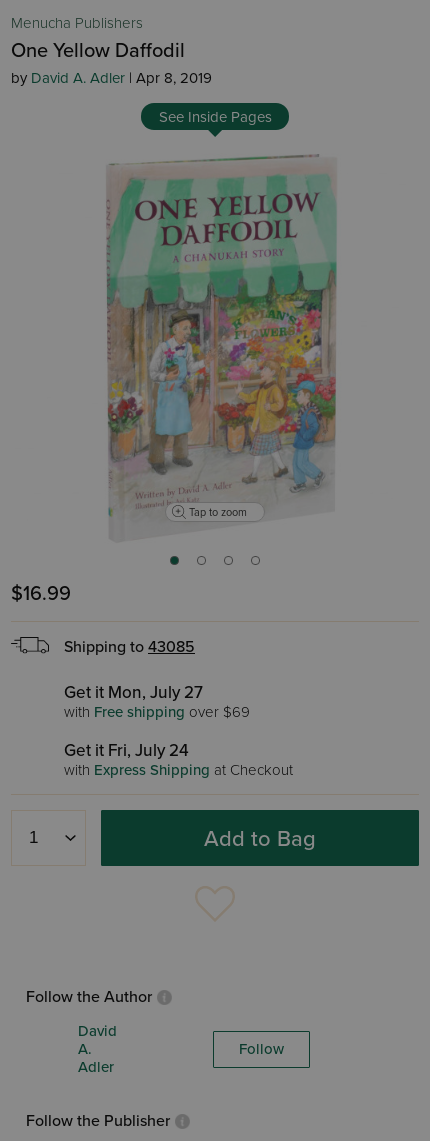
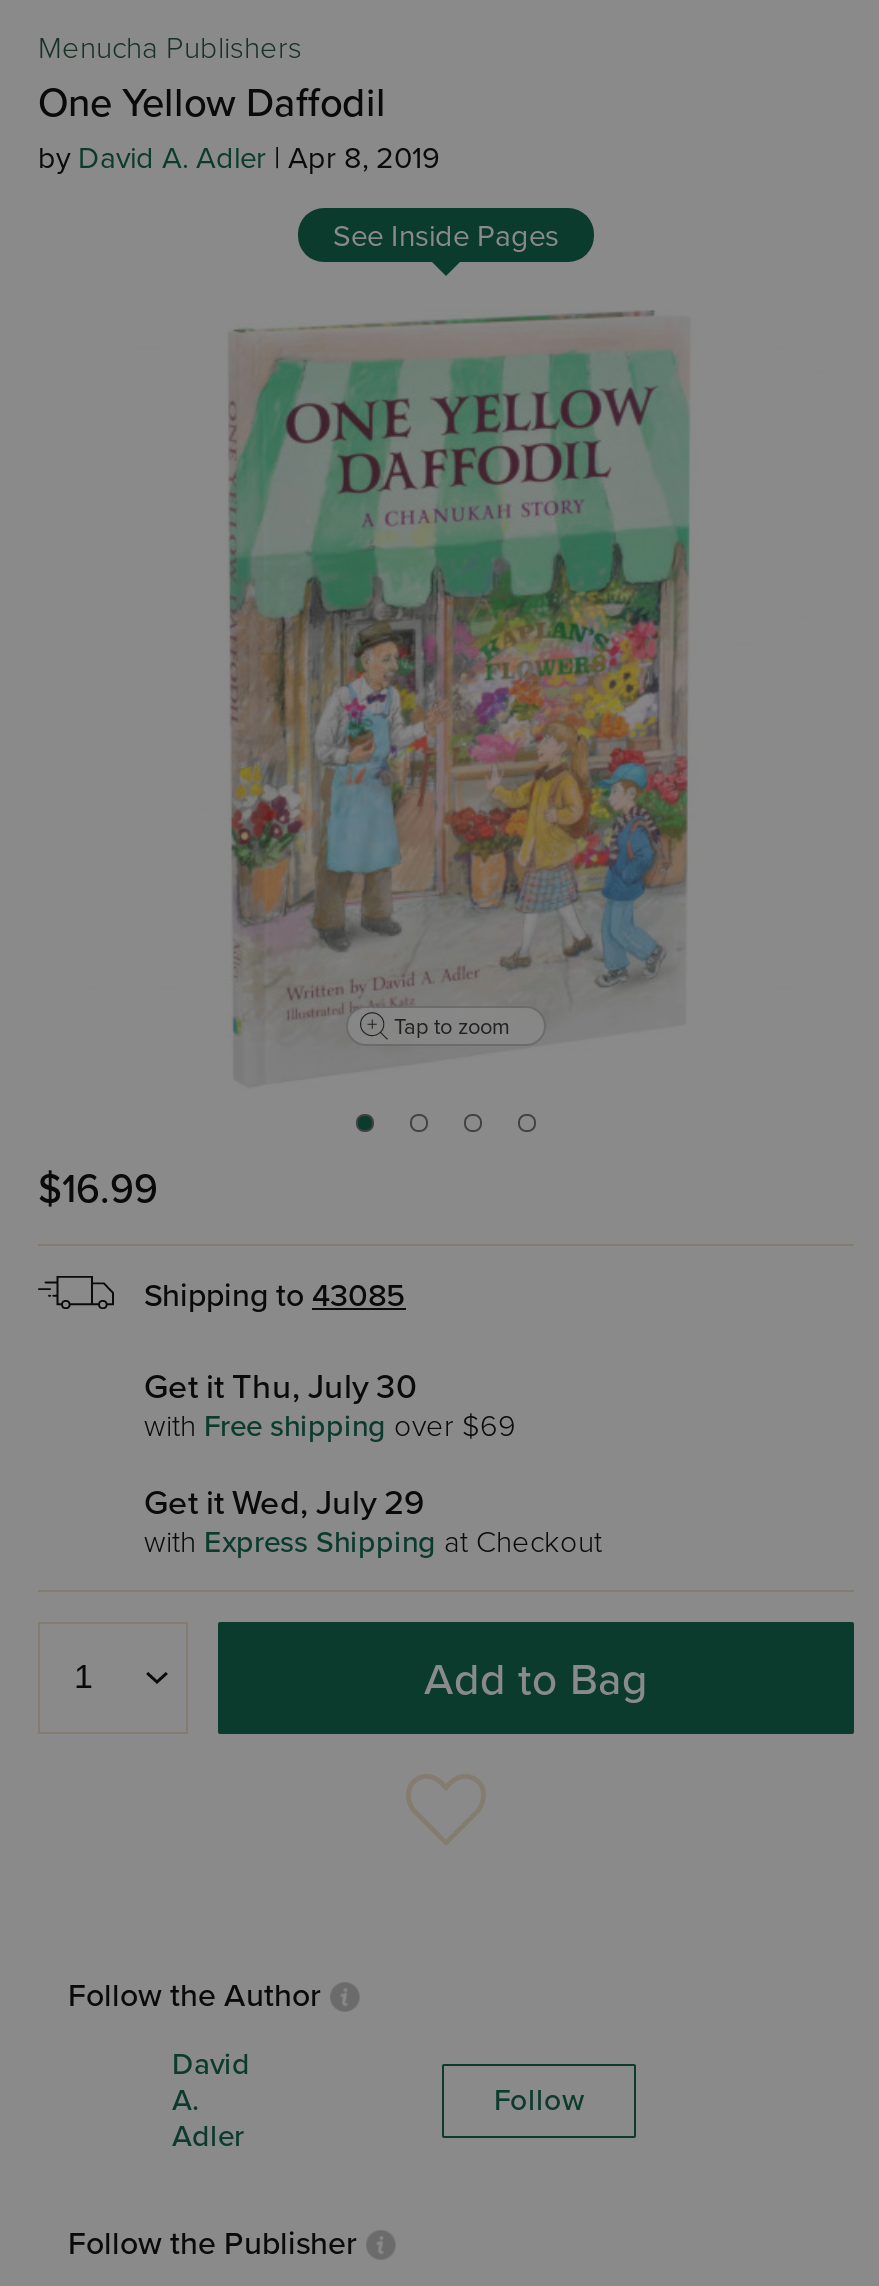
- Get it Mon, July 27
+ Get it Thu, July 30

- Get it Fri, July 24
+ Get it Wed, July 29
